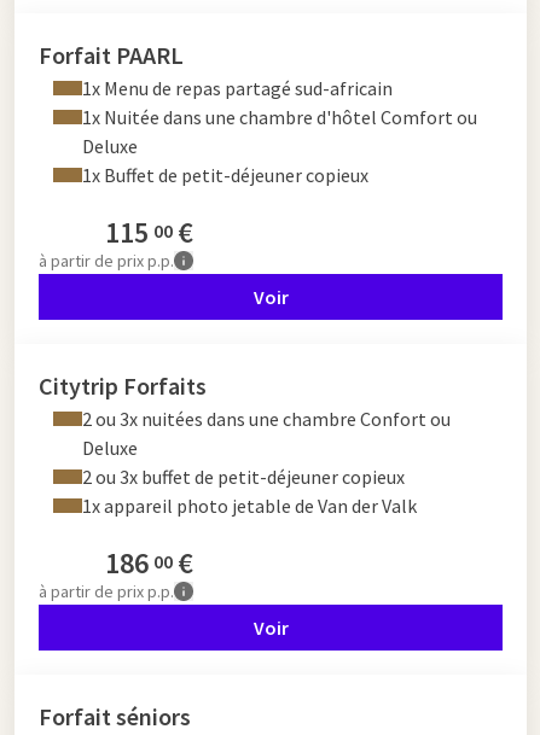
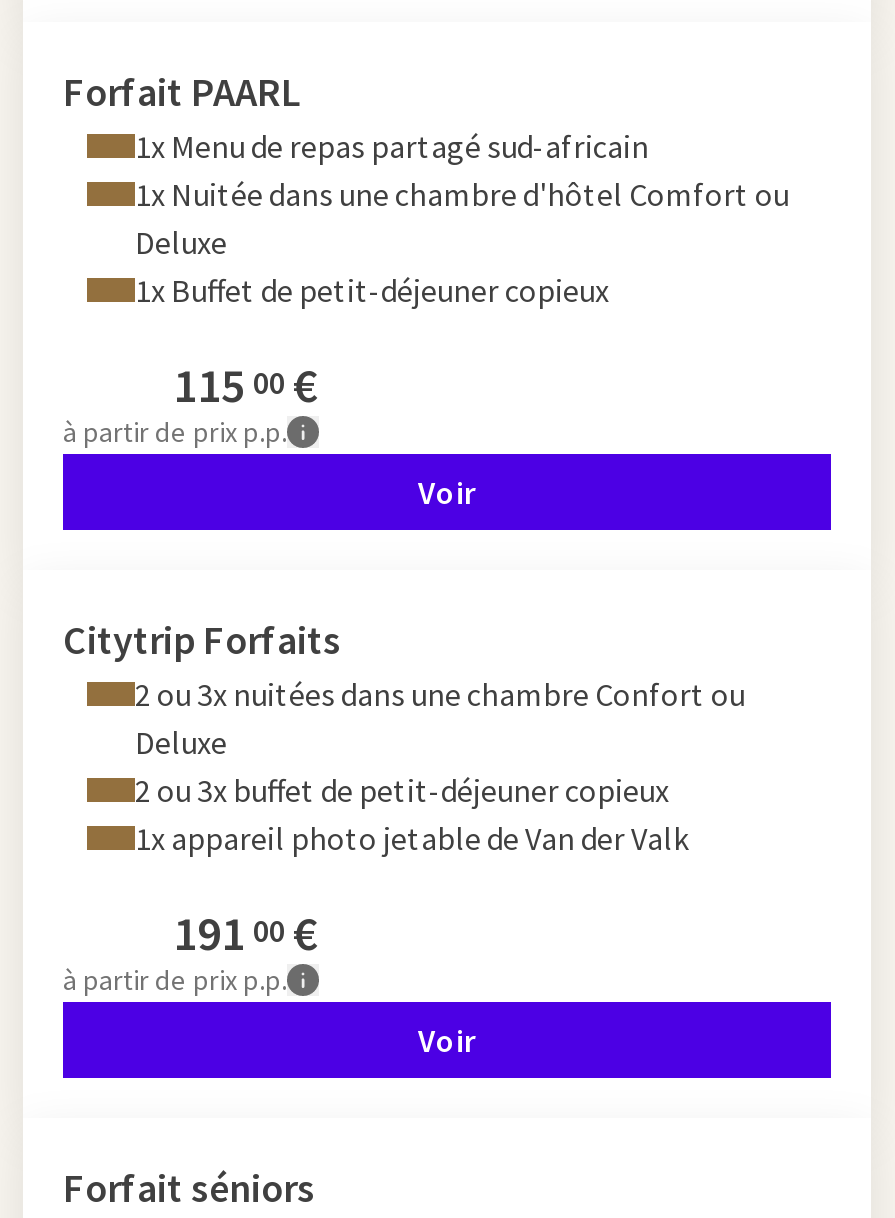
- 186 00 €
+ 191 00 €
